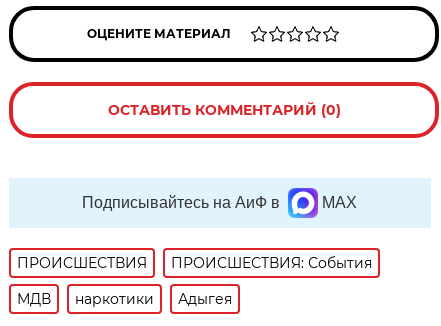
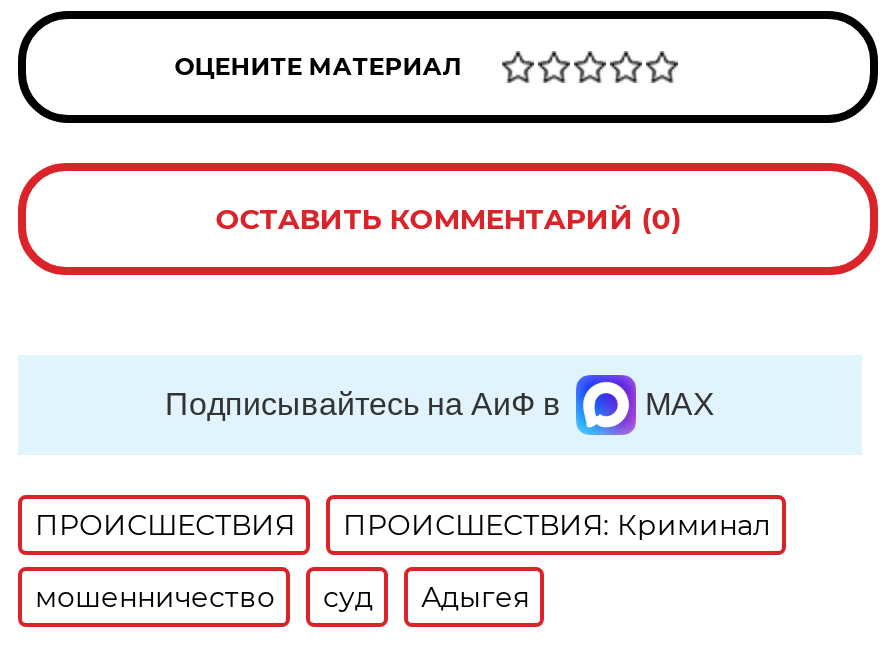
- ПРОИСШЕСТВИЯ: События
+ ПРОИСШЕСТВИЯ: Криминал

- МДВ
- наркотики
+ мошенничество
+ суд
